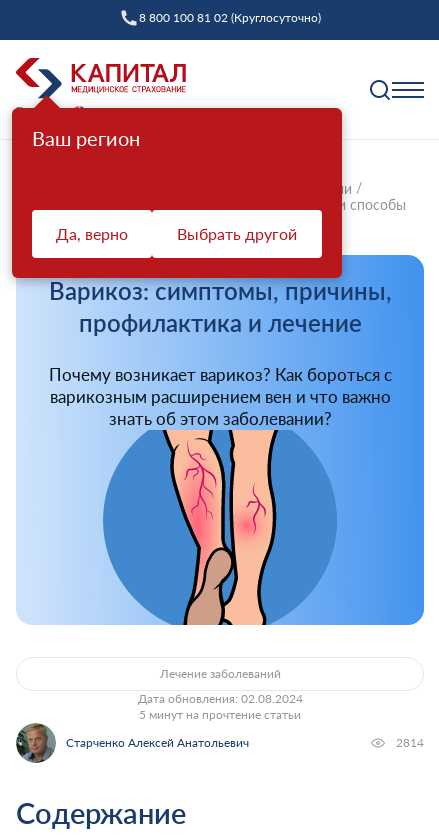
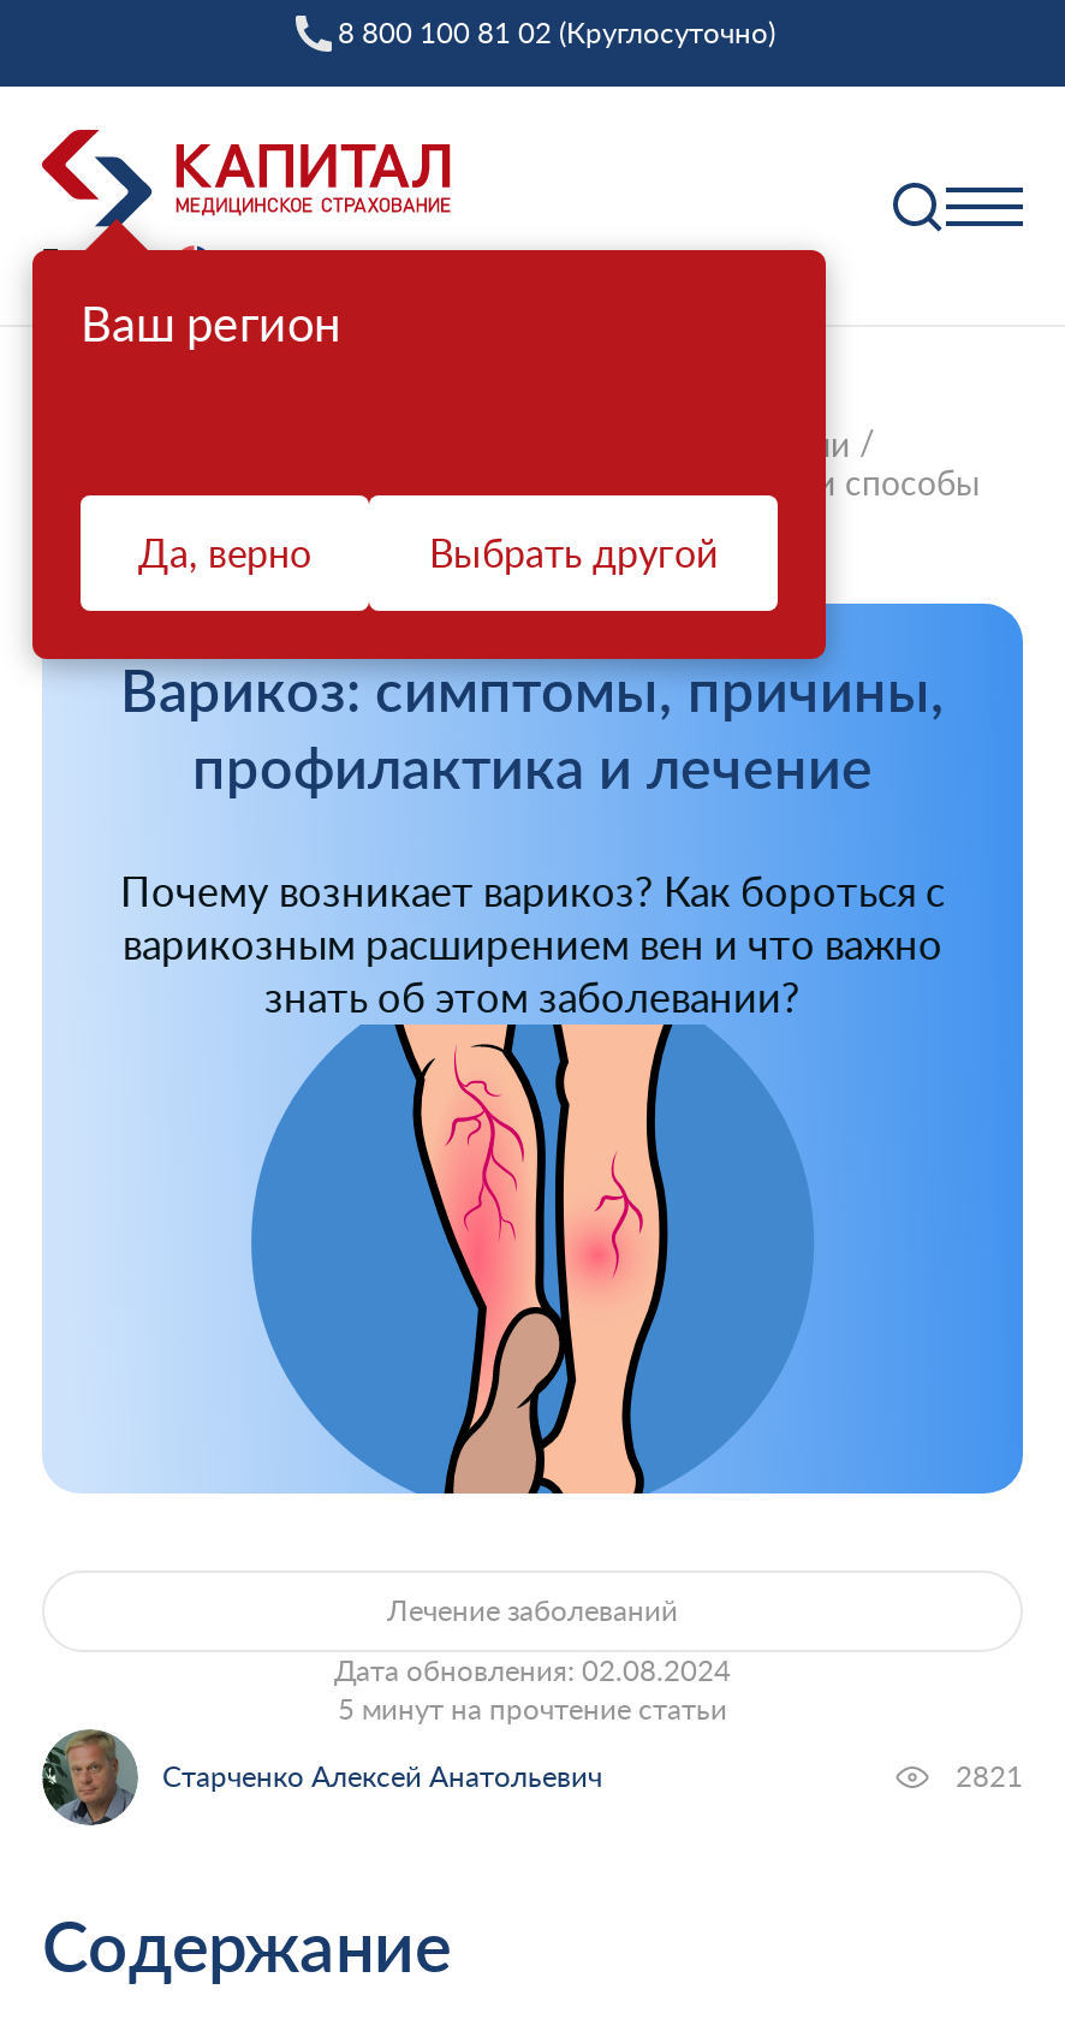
- 2814
+ 2821
